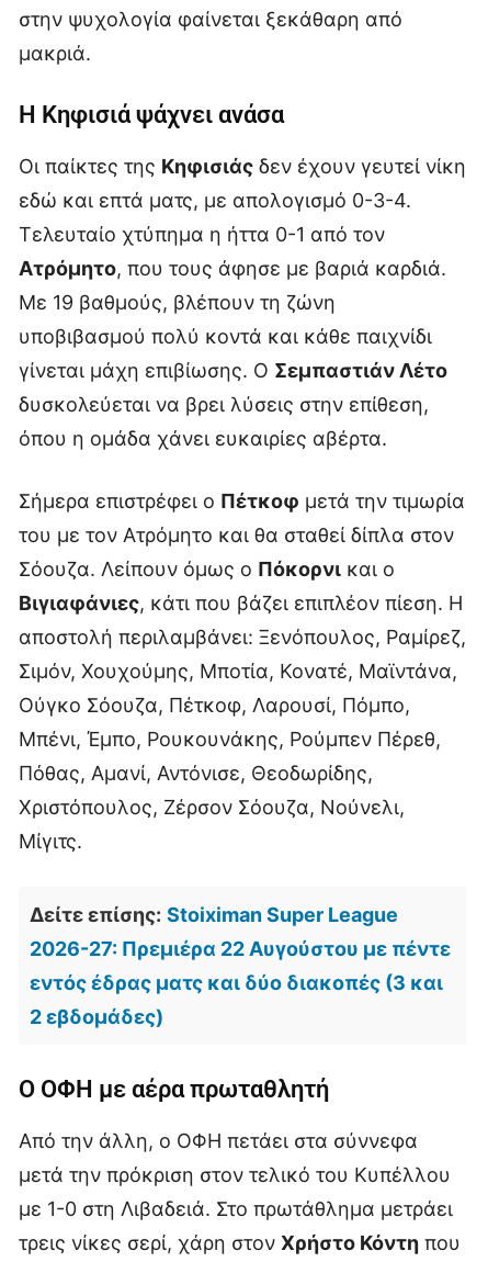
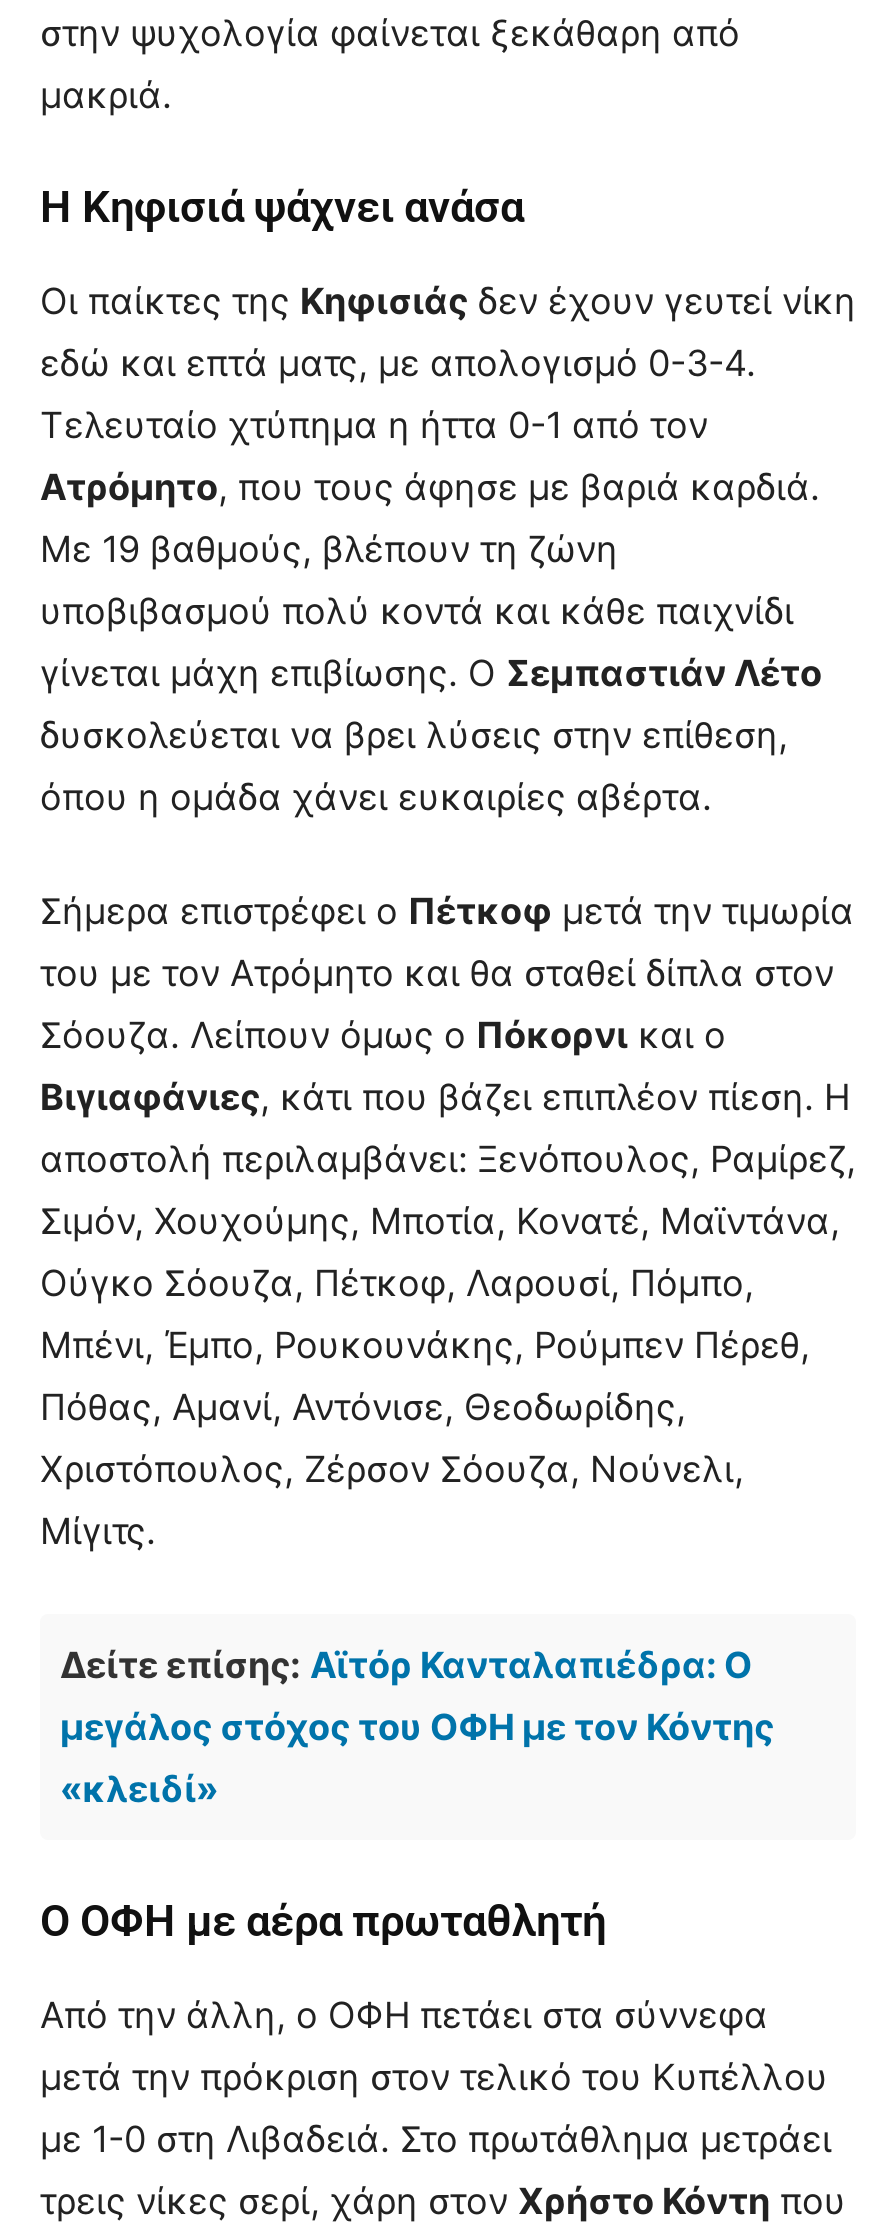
- Δείτε επίσης: Stoiximan Super League
- 2026-27: Πρεμιέρα 22 Αυγούστου με πέντε
- εντός έδρας ματς και δύο διακοπές (3 και
- 2 εβδομάδες)
+ Δείτε επίσης: Αϊτόρ Κανταλαπιέδρα: Ο
+ μεγάλος στόχος του ΟΦΗ με τον Κόντης
+ «κλειδί»
